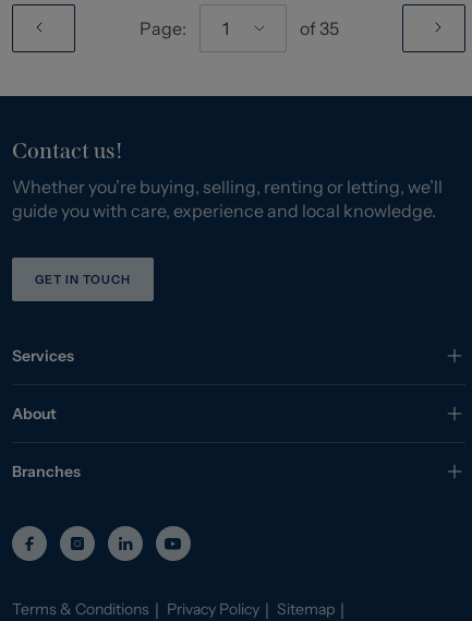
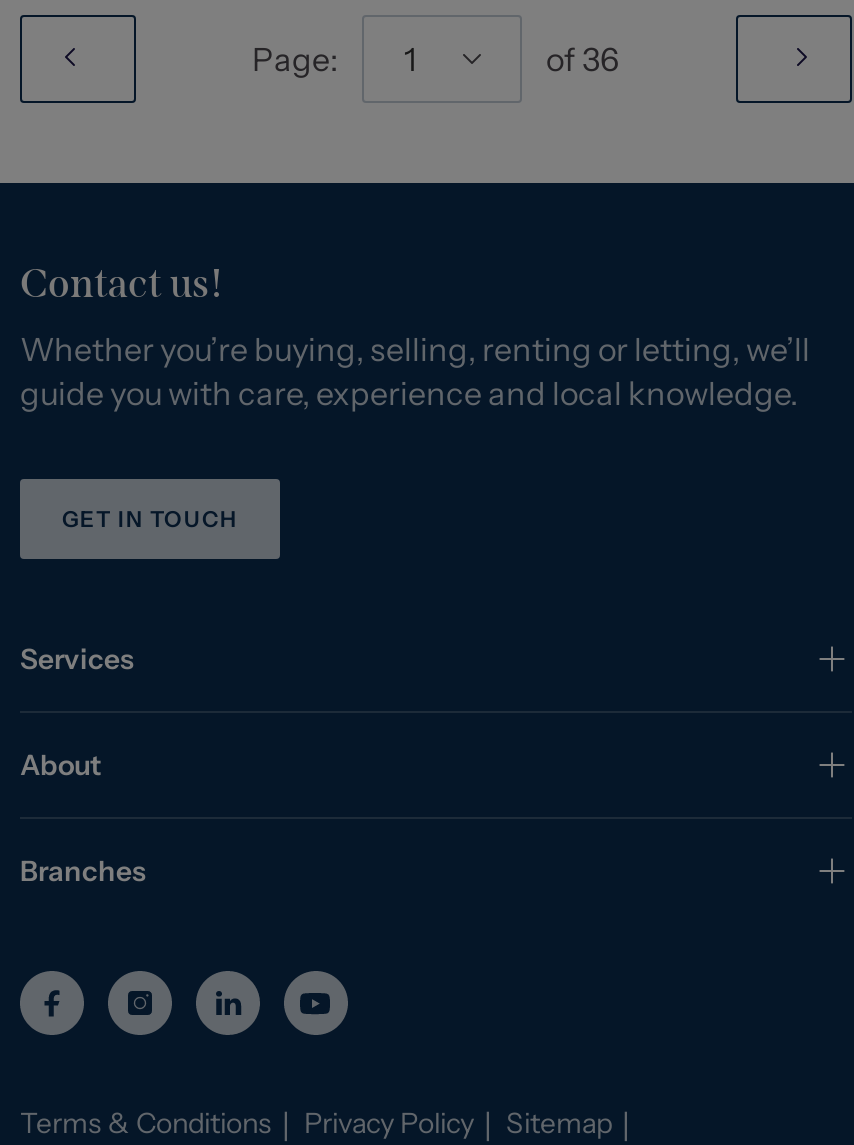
- of 35
+ of 36
